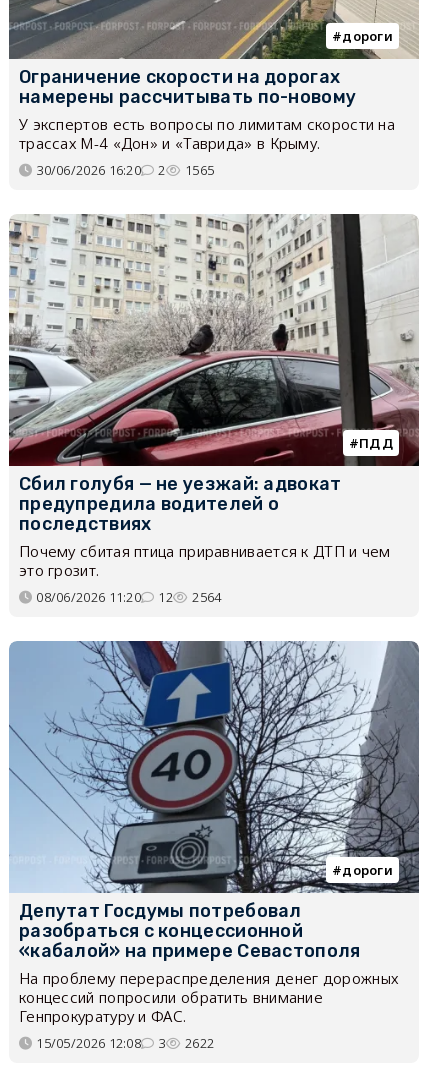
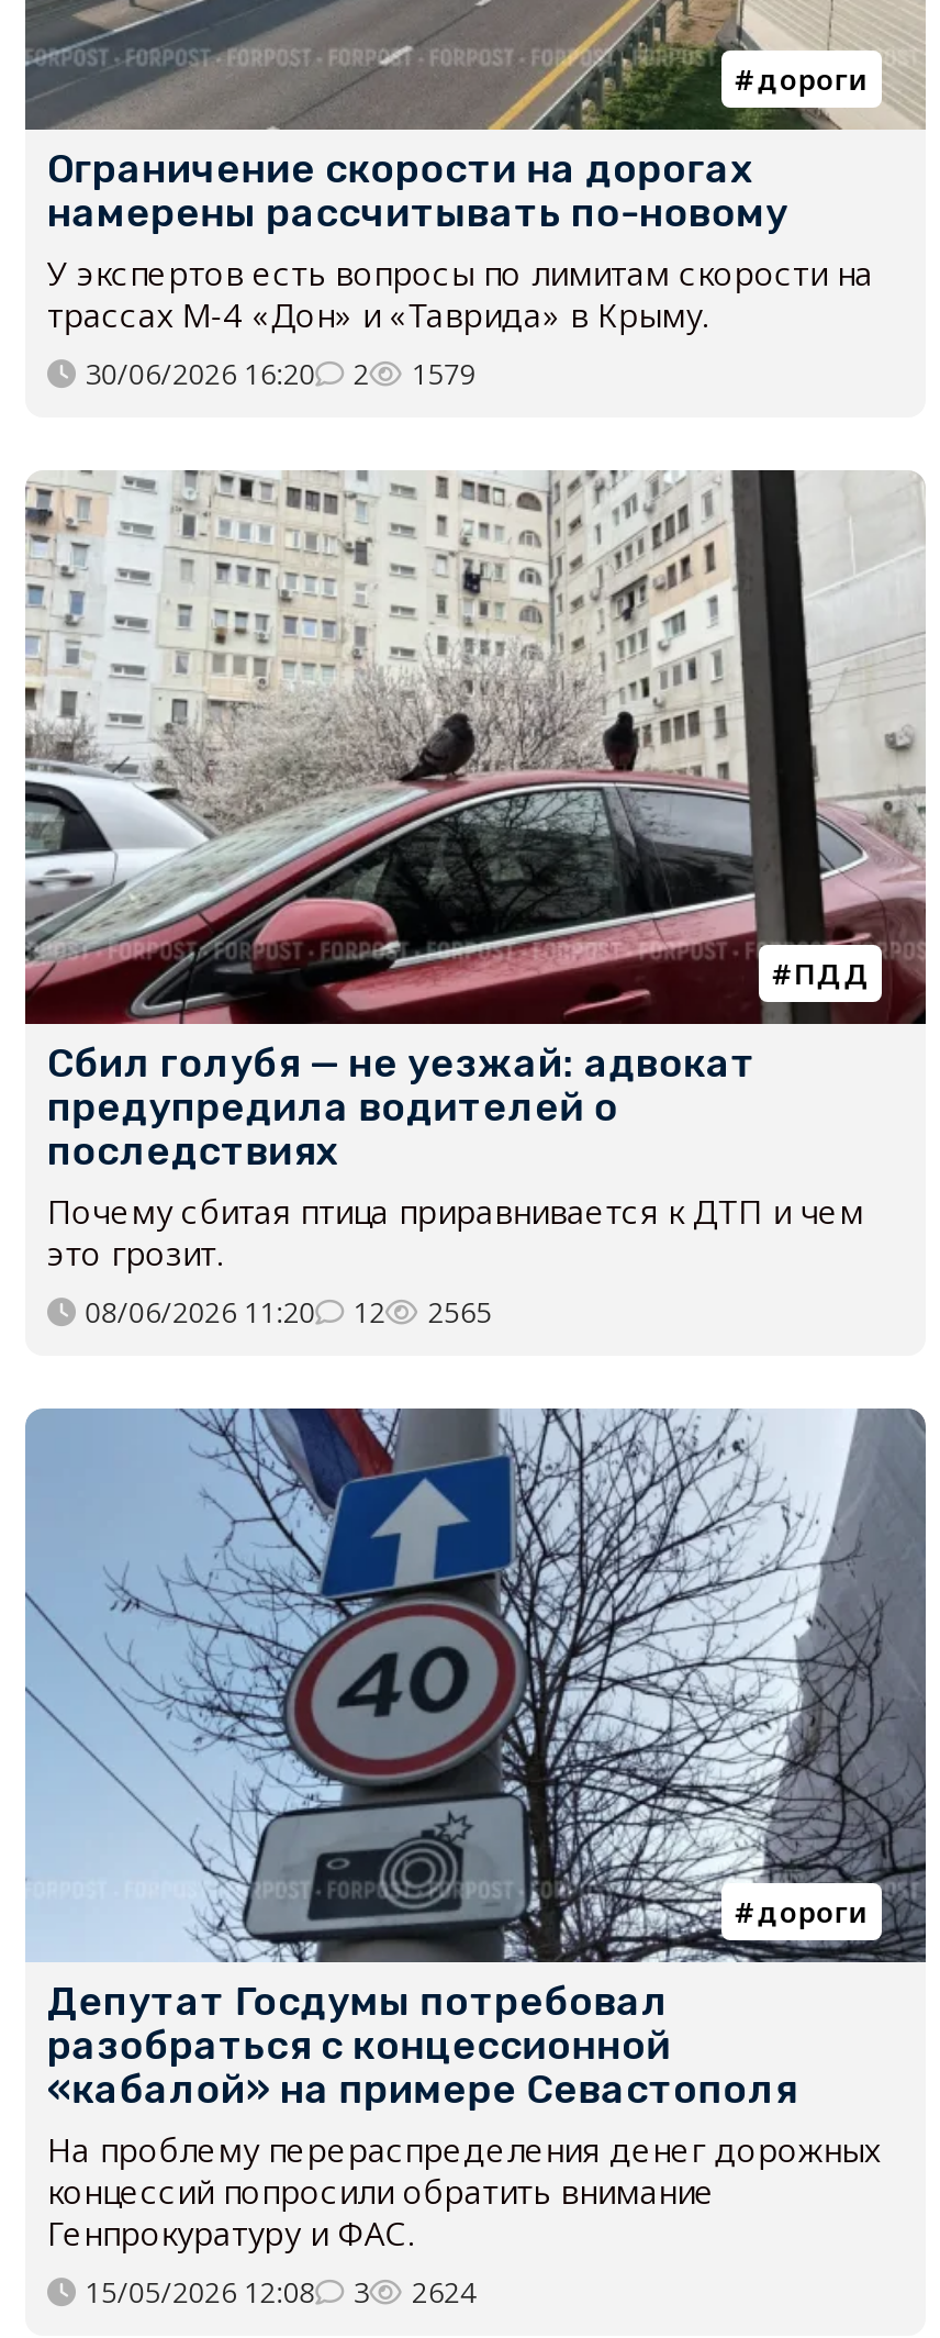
- 30/06/2026 16:20 2 1565
+ 30/06/2026 16:20 2 1579

- 08/06/2026 11:20 12 2564
+ 08/06/2026 11:20 12 2565

- 15/05/2026 12:08 3 2622
+ 15/05/2026 12:08 3 2624
